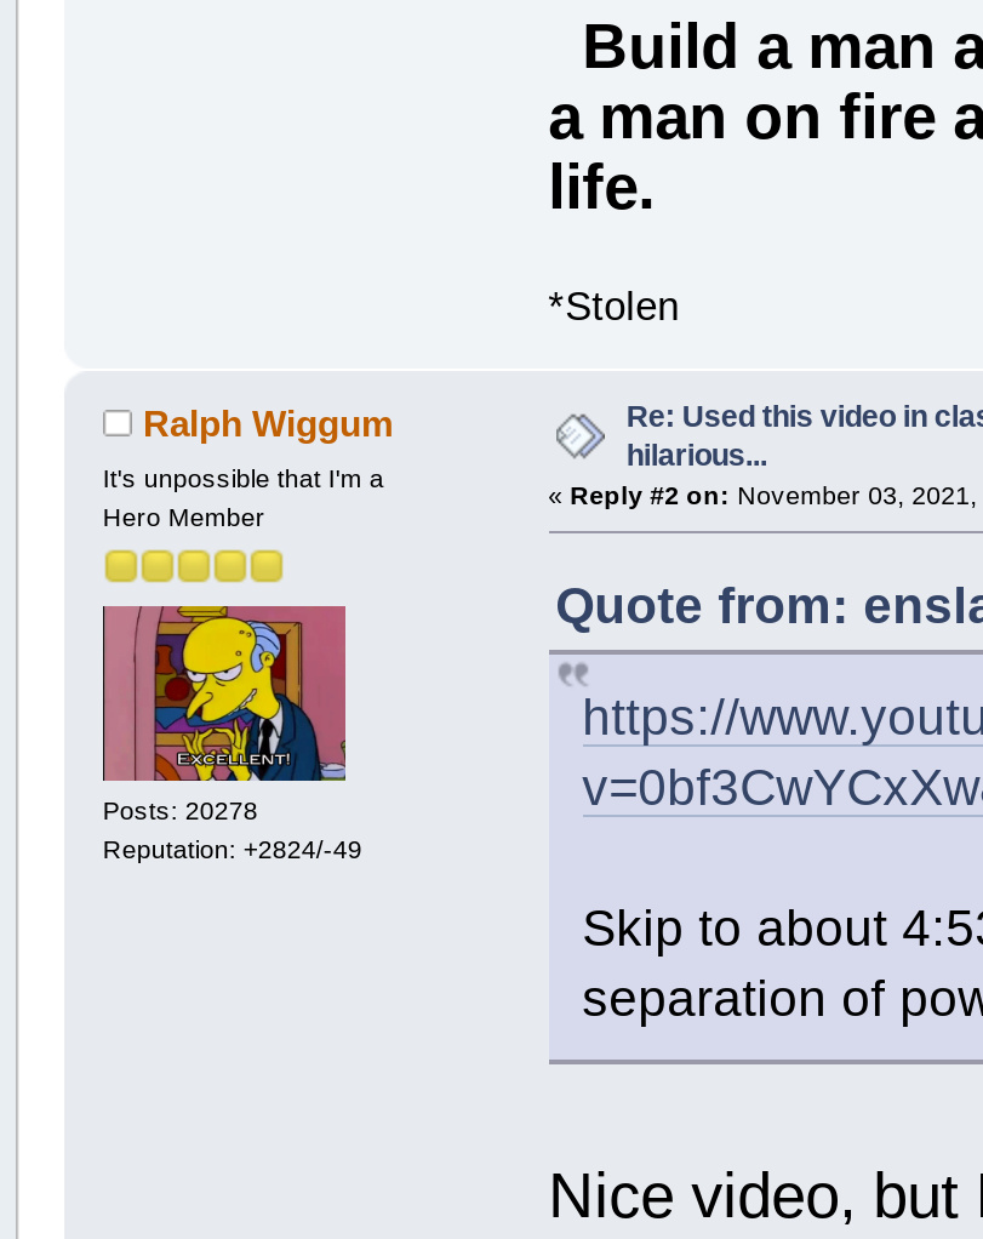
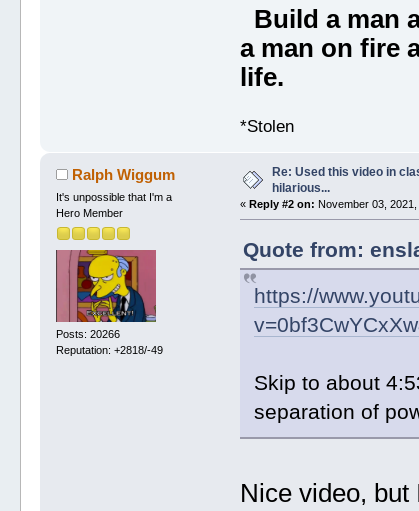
- Posts: 20278
+ Posts: 20266

- Reputation: +2824/-49
+ Reputation: +2818/-49
